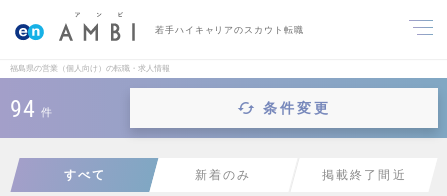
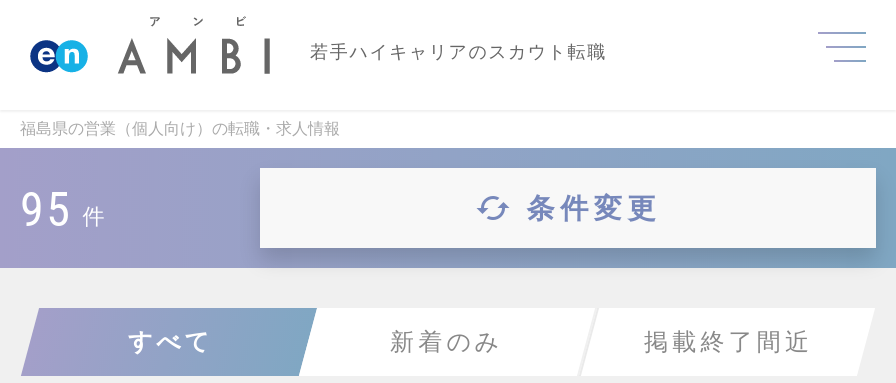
- 94 件
+ 95 件
